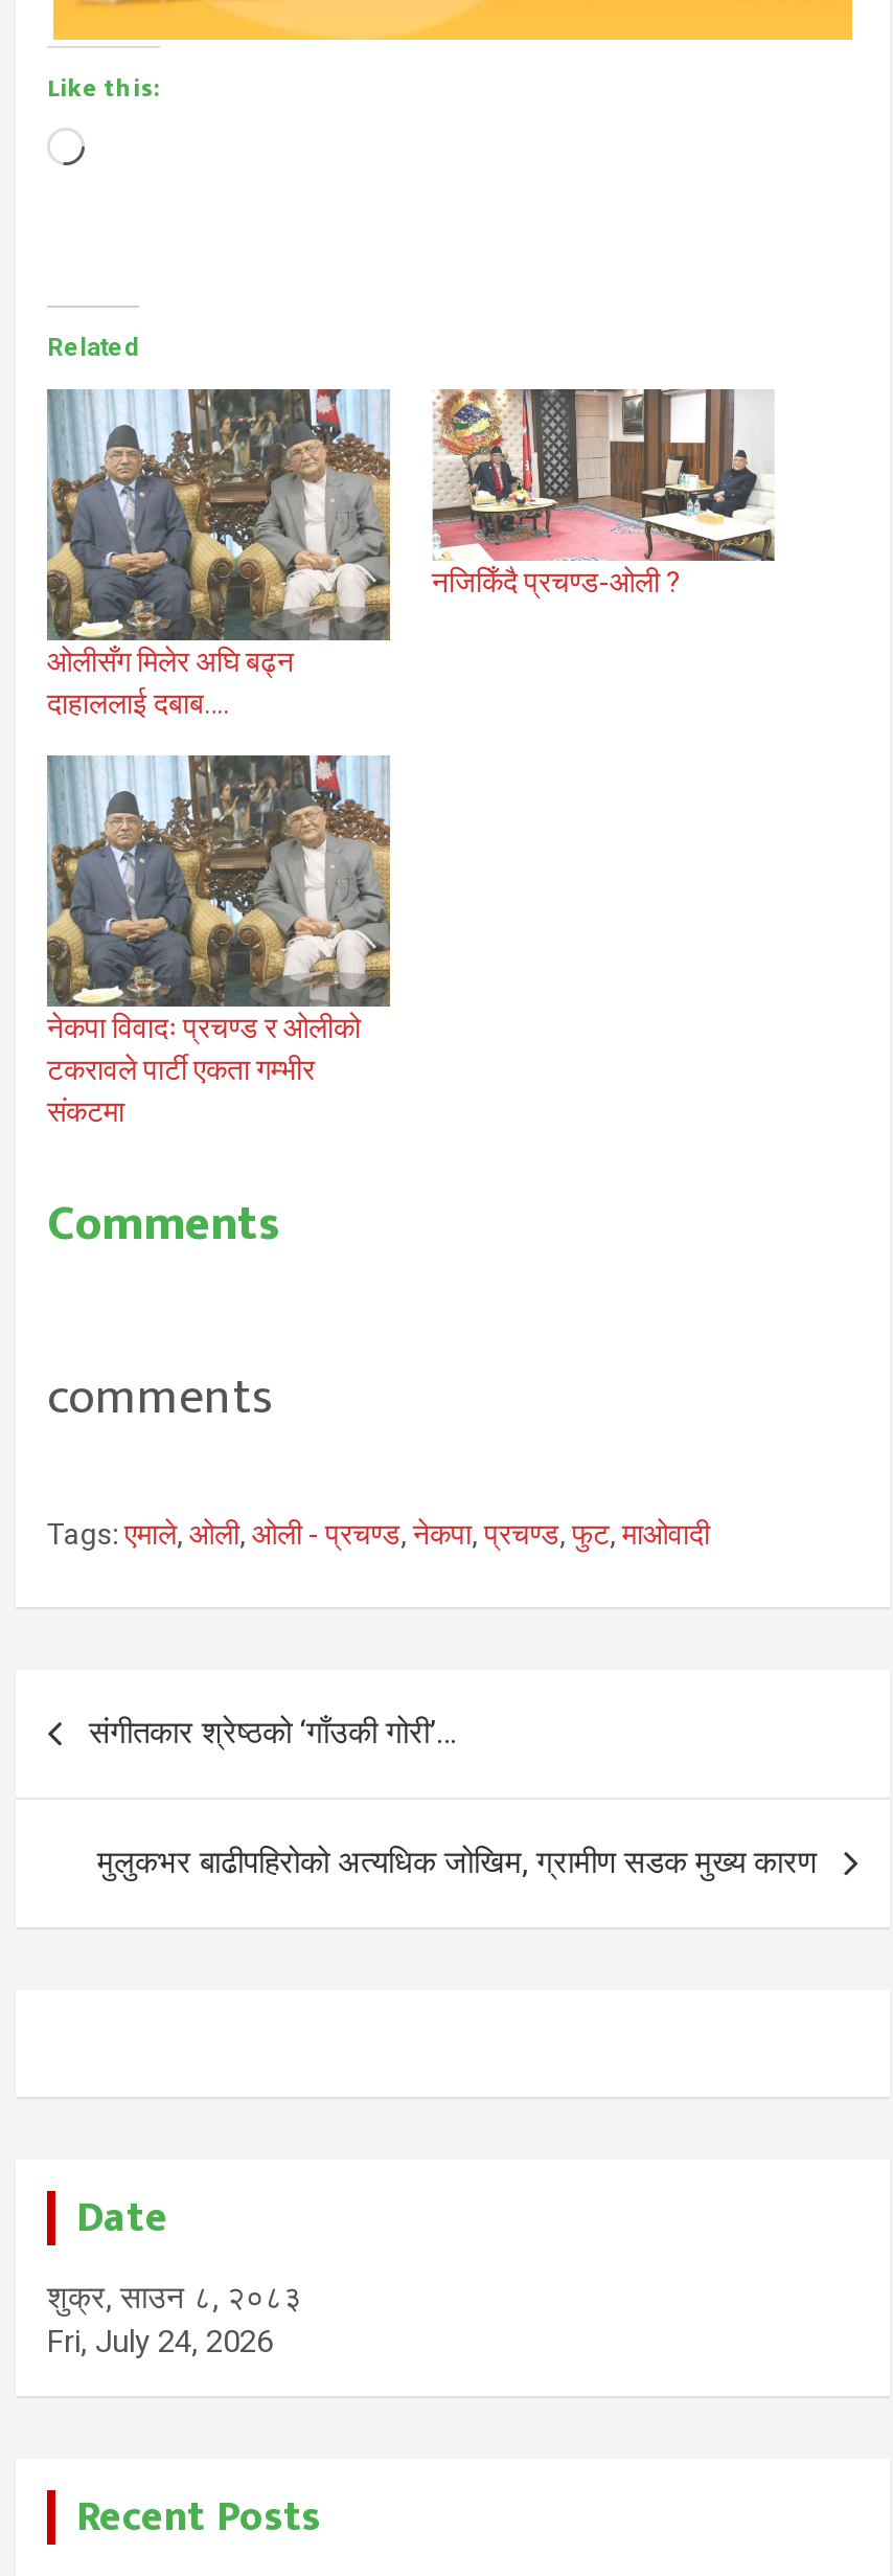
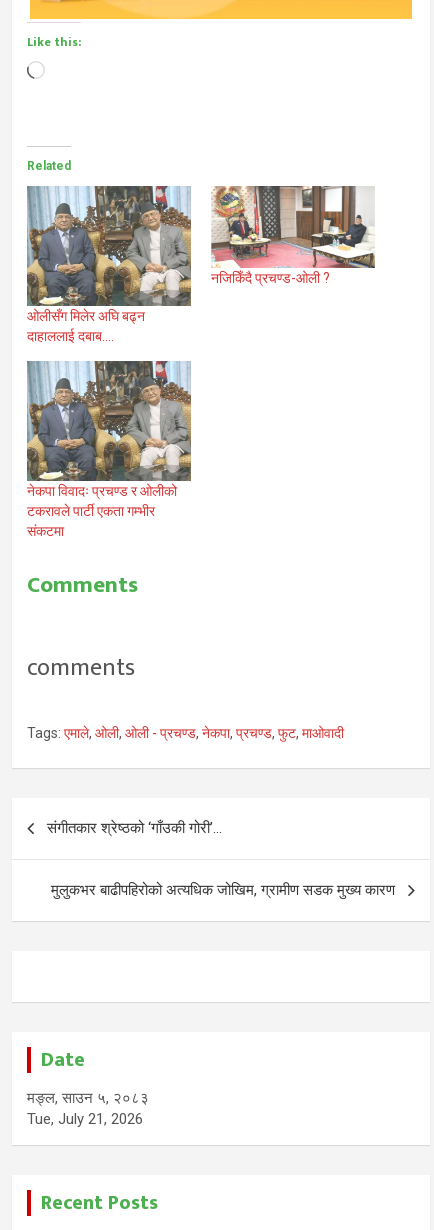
- शुक्र, साउन ८, २०८३
+ मङ्ल, साउन ५, २०८३

- Fri, July 24, 2026
+ Tue, July 21, 2026
